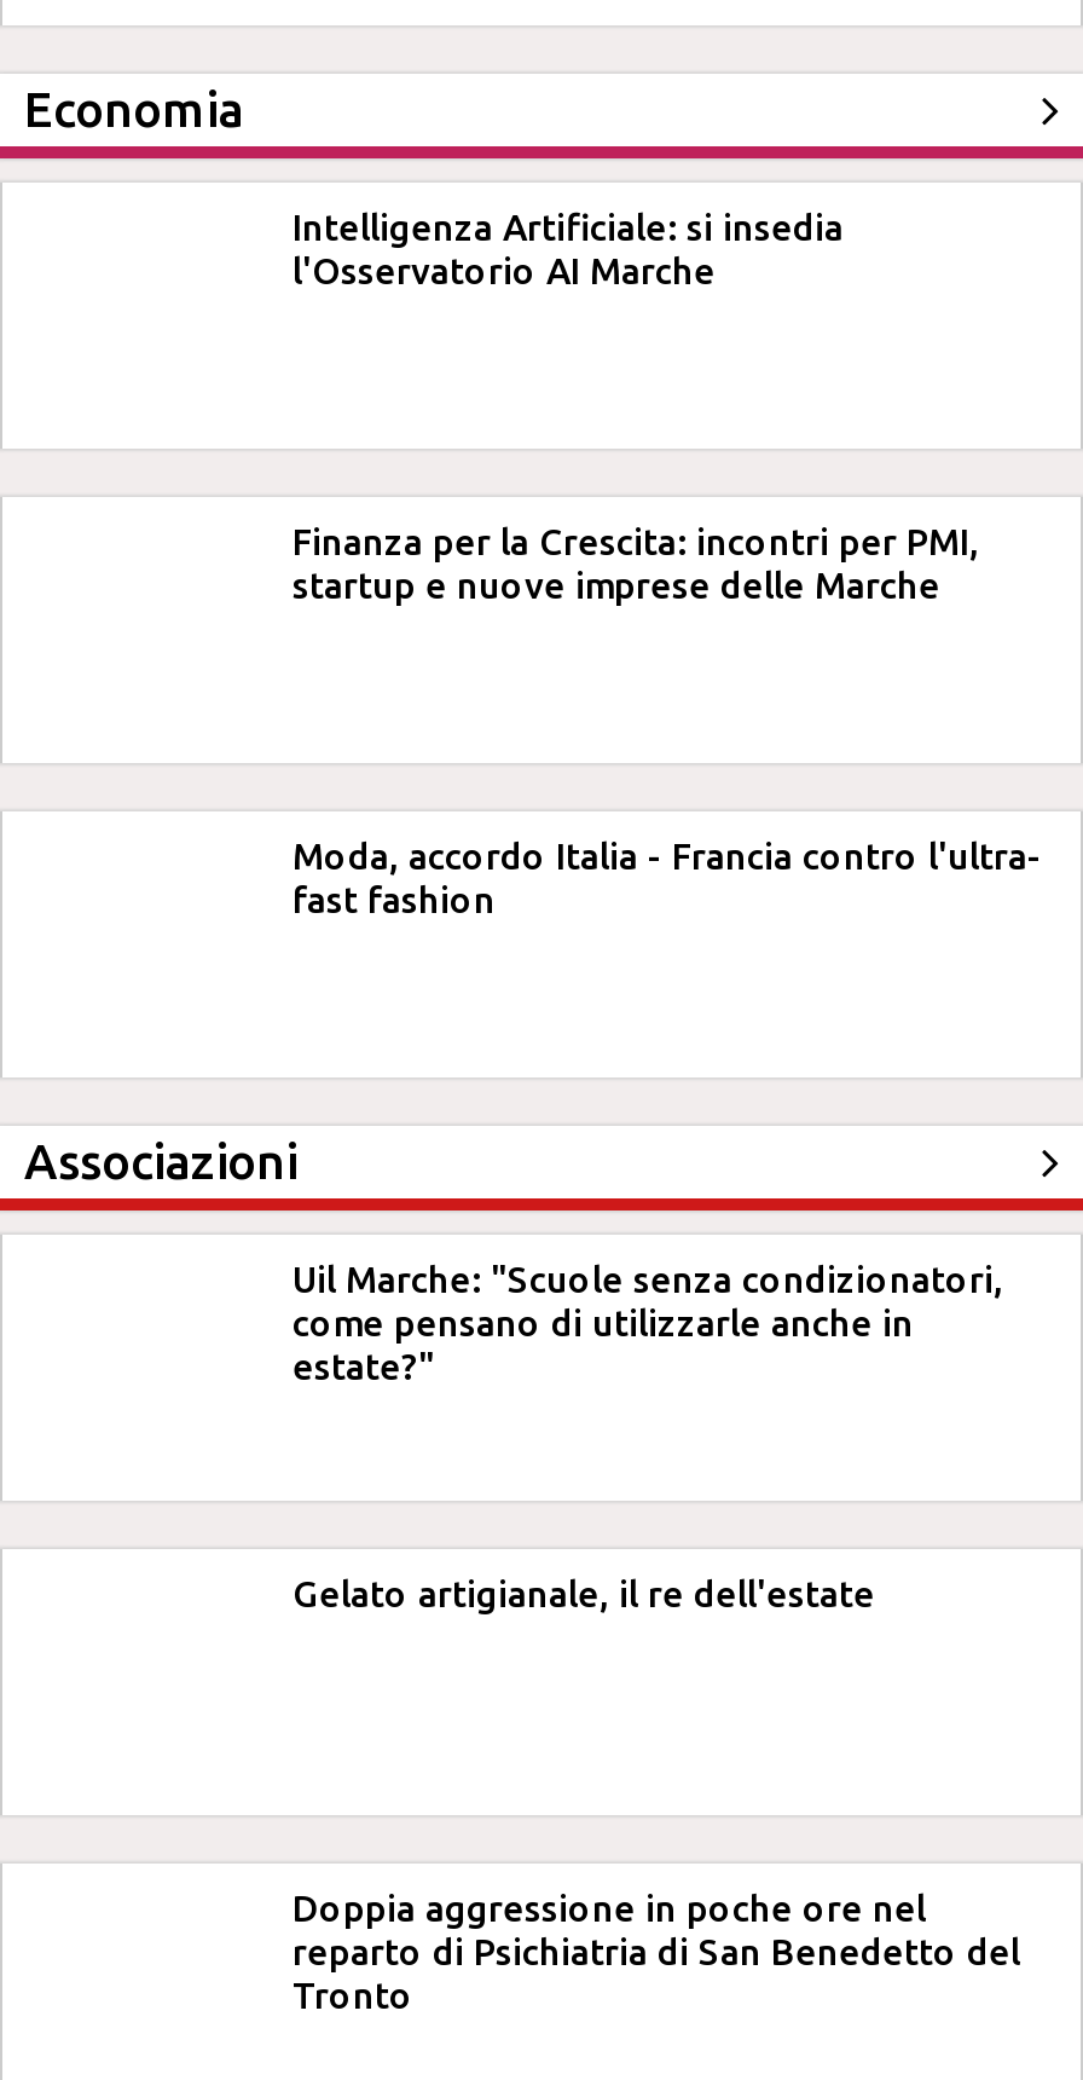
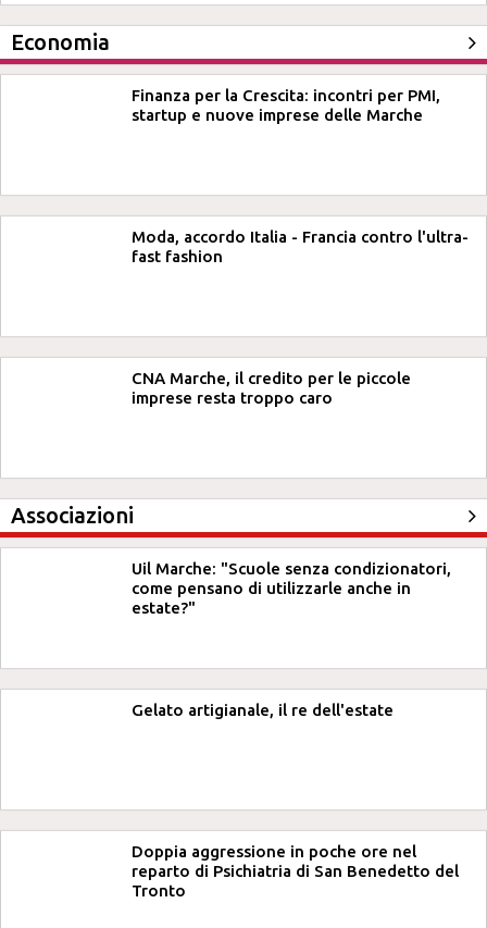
- Intelligenza Artificiale: si insedia
- l'Osservatorio AI Marche

moved up: Finanza per la Crescita: incontri per PMI, | startup e nuove imprese delle Marche | Moda, accordo Italia - Francia contro l'ultra- | fast fashion

+ CNA Marche, il credito per le piccole
+ imprese resta troppo caro
